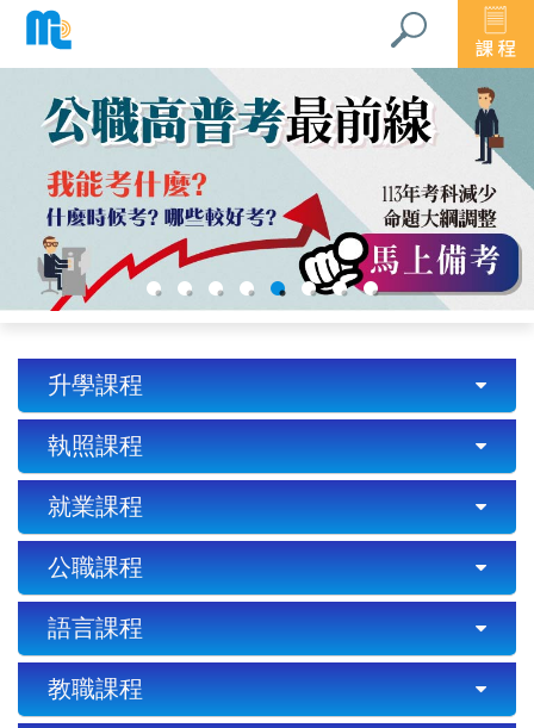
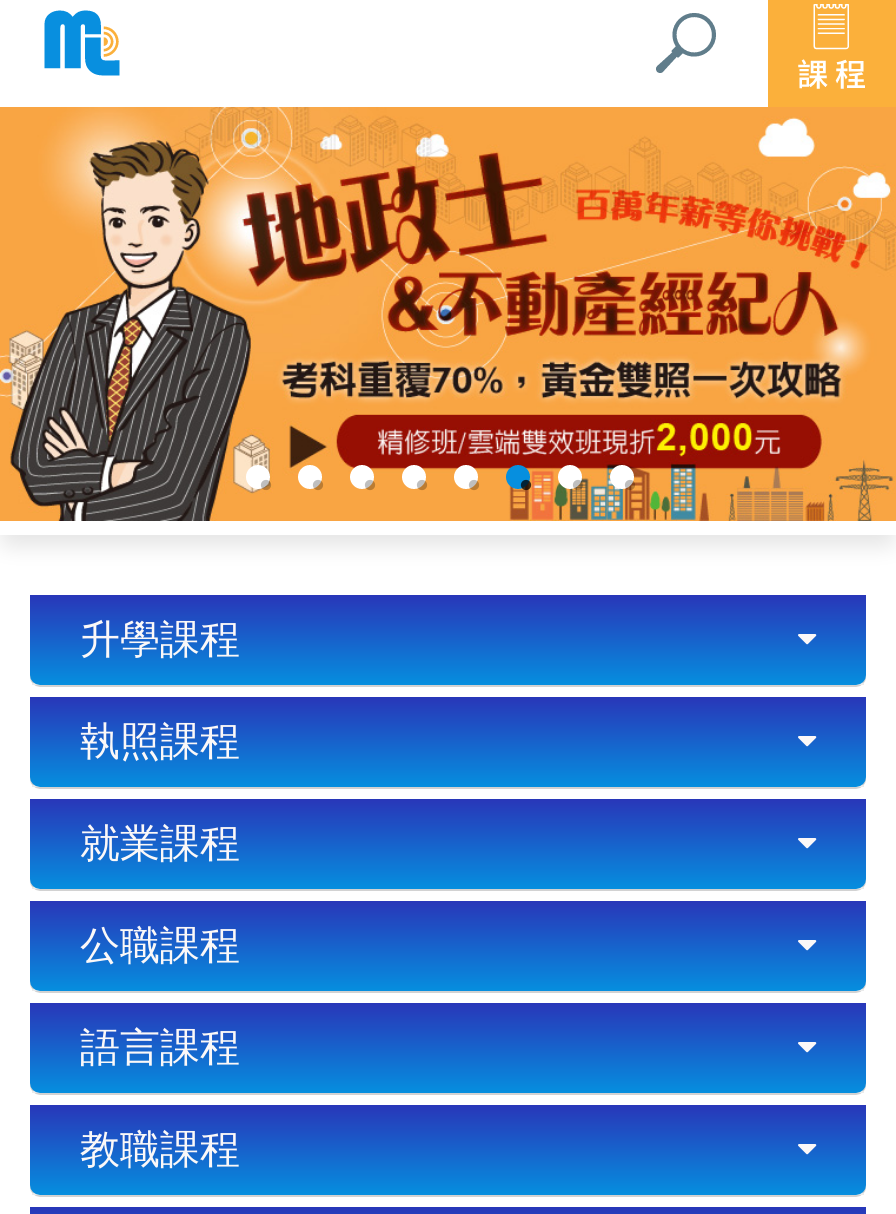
- [image]
+ [image]
